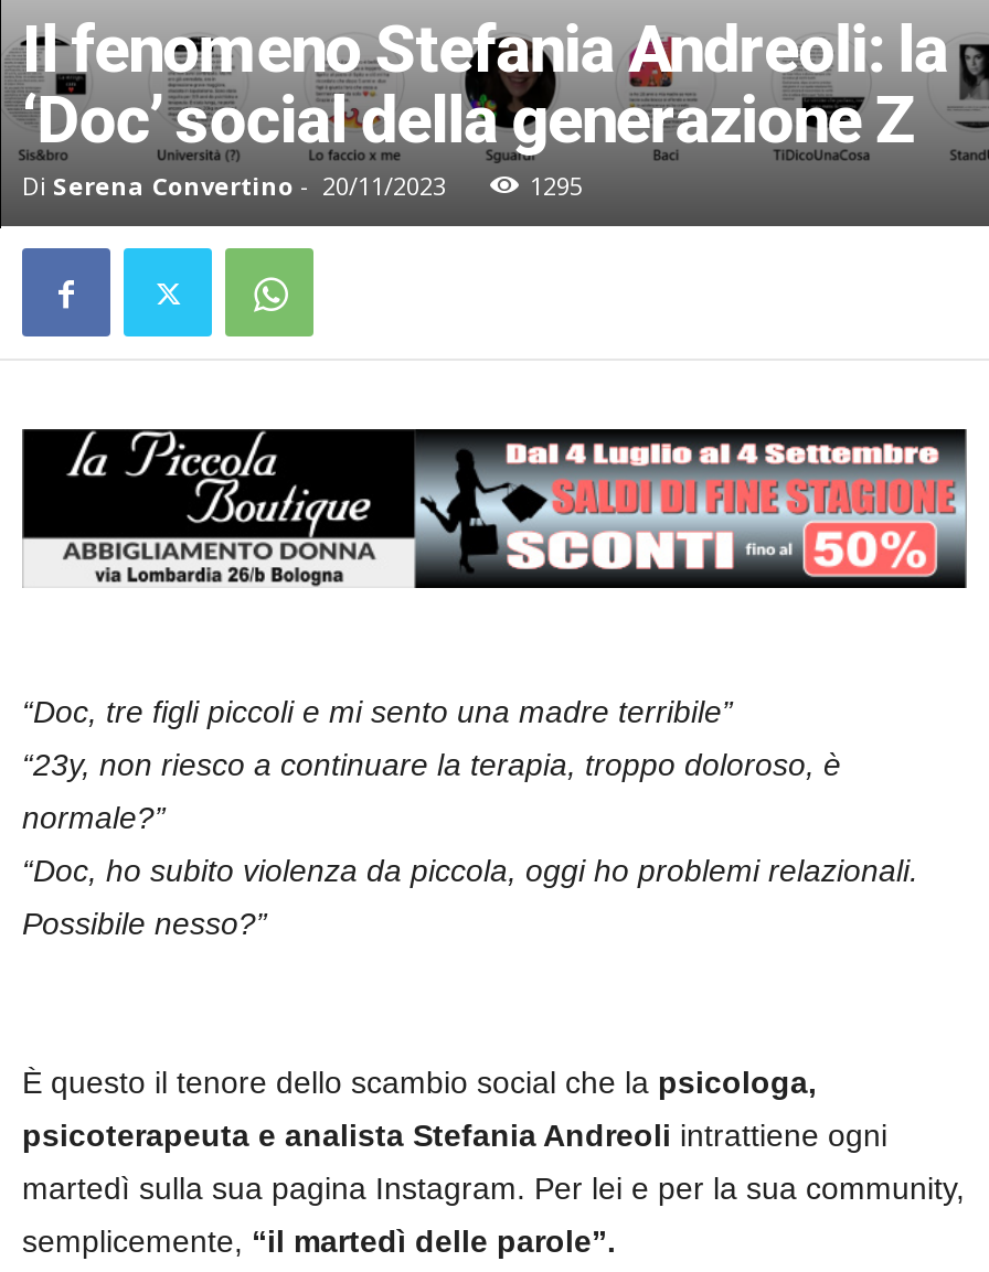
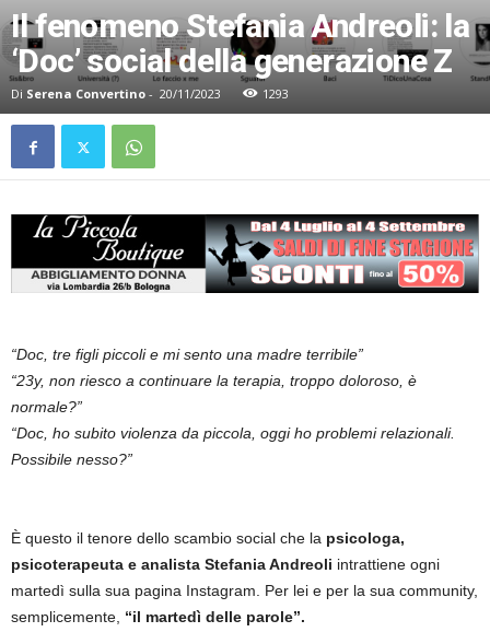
- 1295
+ 1293
